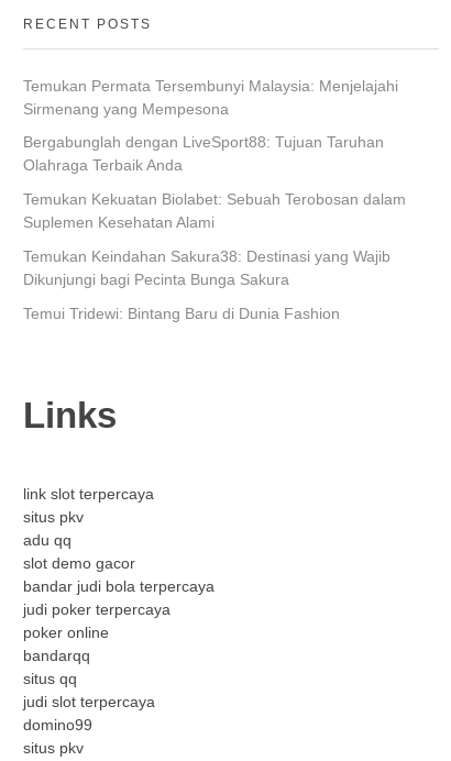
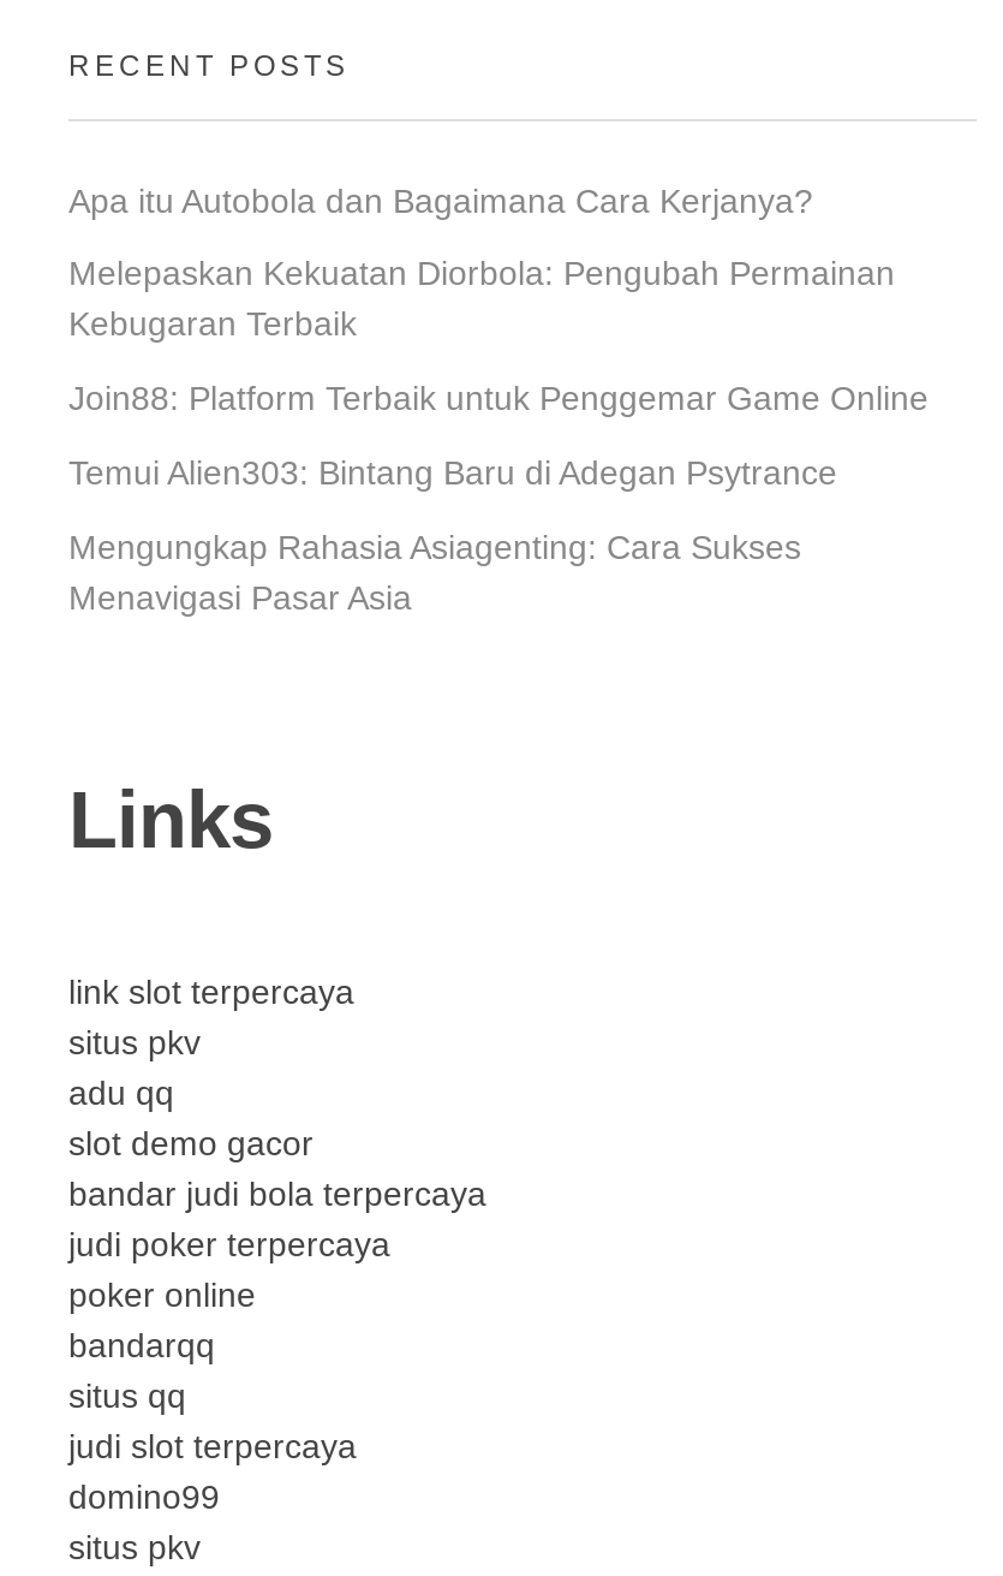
- Temukan Permata Tersembunyi Malaysia: Menjelajahi
- Sirmenang yang Mempesona
+ Apa itu Autobola dan Bagaimana Cara Kerjanya?

- Bergabunglah dengan LiveSport88: Tujuan Taruhan
- Olahraga Terbaik Anda
+ Melepaskan Kekuatan Diorbola: Pengubah Permainan
+ Kebugaran Terbaik

- Temukan Kekuatan Biolabet: Sebuah Terobosan dalam
- Suplemen Kesehatan Alami
+ Join88: Platform Terbaik untuk Penggemar Game Online

- Temukan Keindahan Sakura38: Destinasi yang Wajib
- Dikunjungi bagi Pecinta Bunga Sakura
+ Temui Alien303: Bintang Baru di Adegan Psytrance

- Temui Tridewi: Bintang Baru di Dunia Fashion
+ Mengungkap Rahasia Asiagenting: Cara Sukses
+ Menavigasi Pasar Asia
